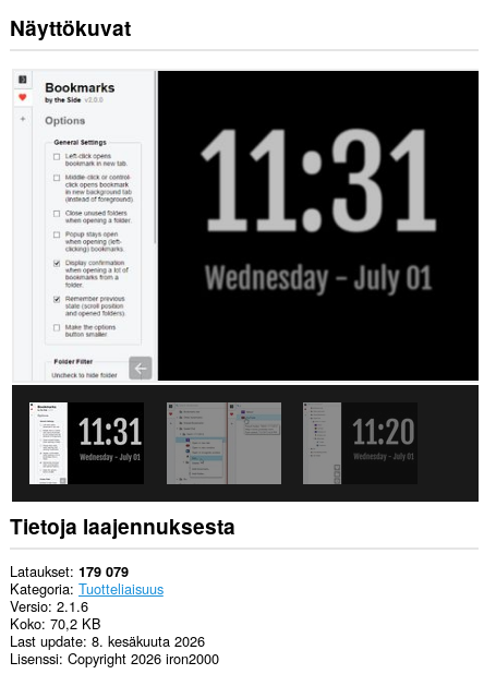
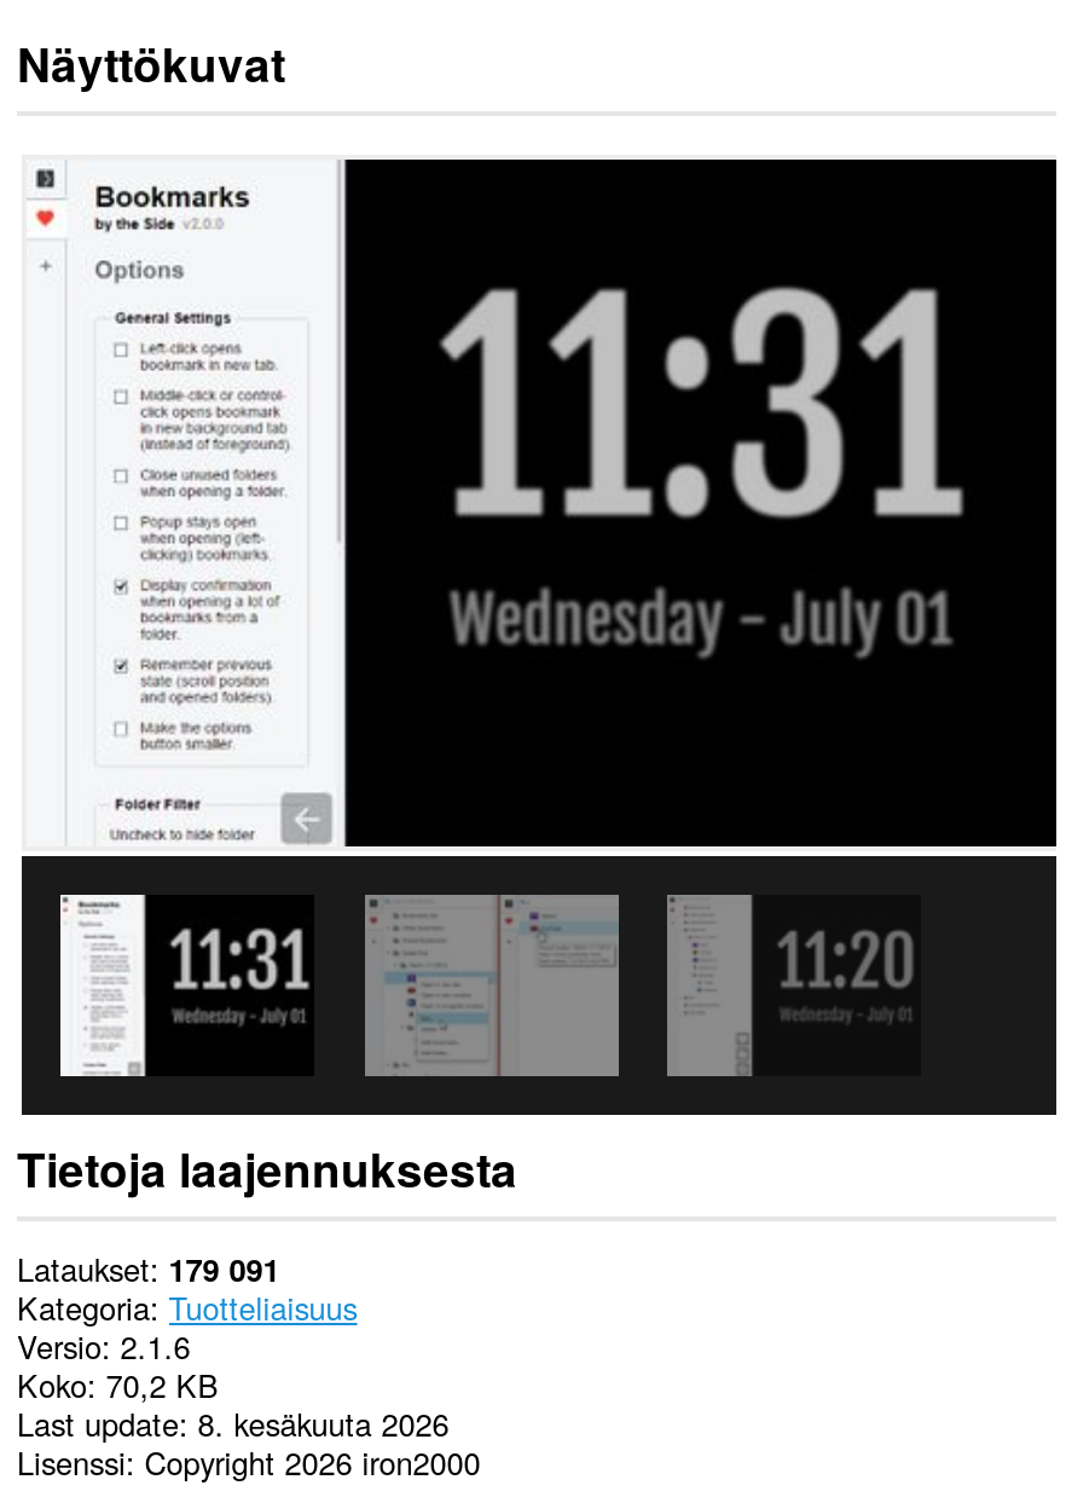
- Lataukset 179 079
+ Lataukset 179 091
